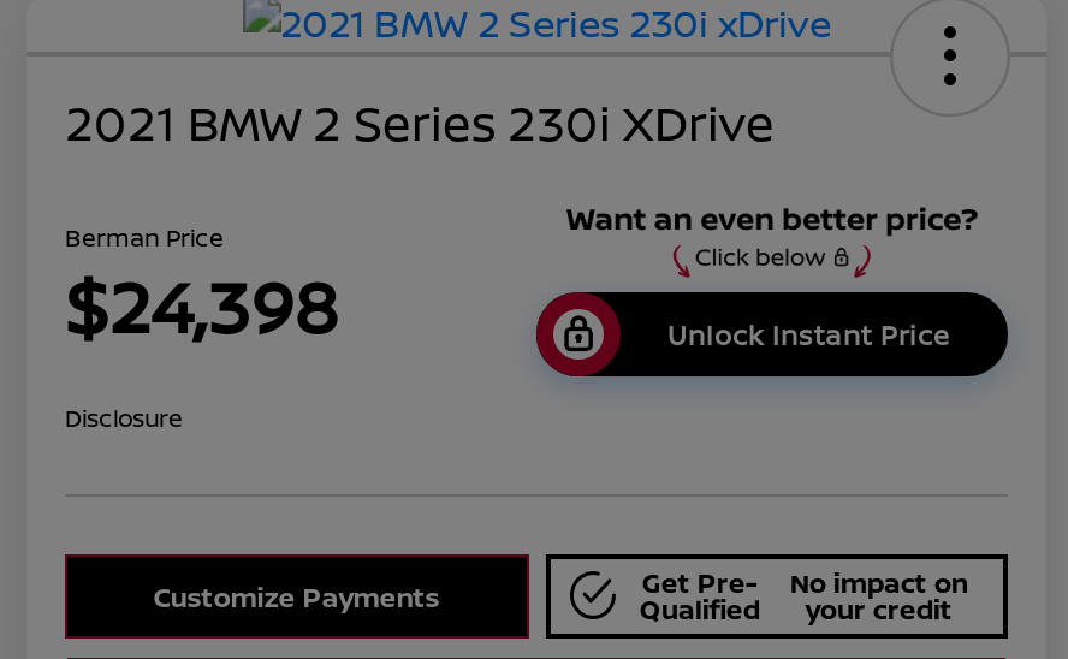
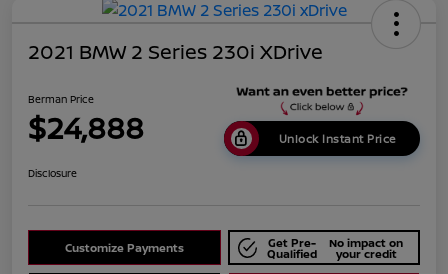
- $24,398
+ $24,888
